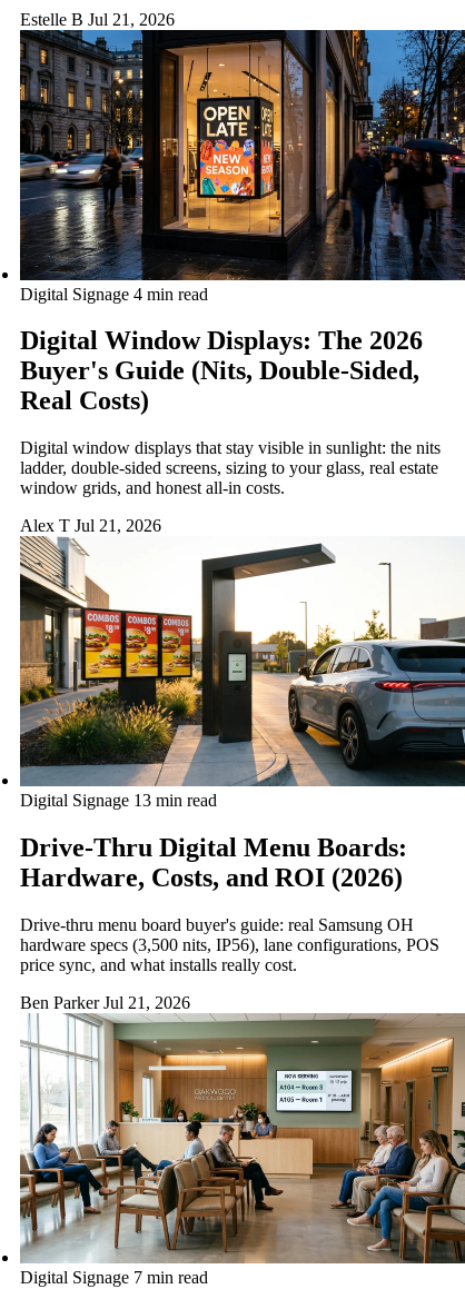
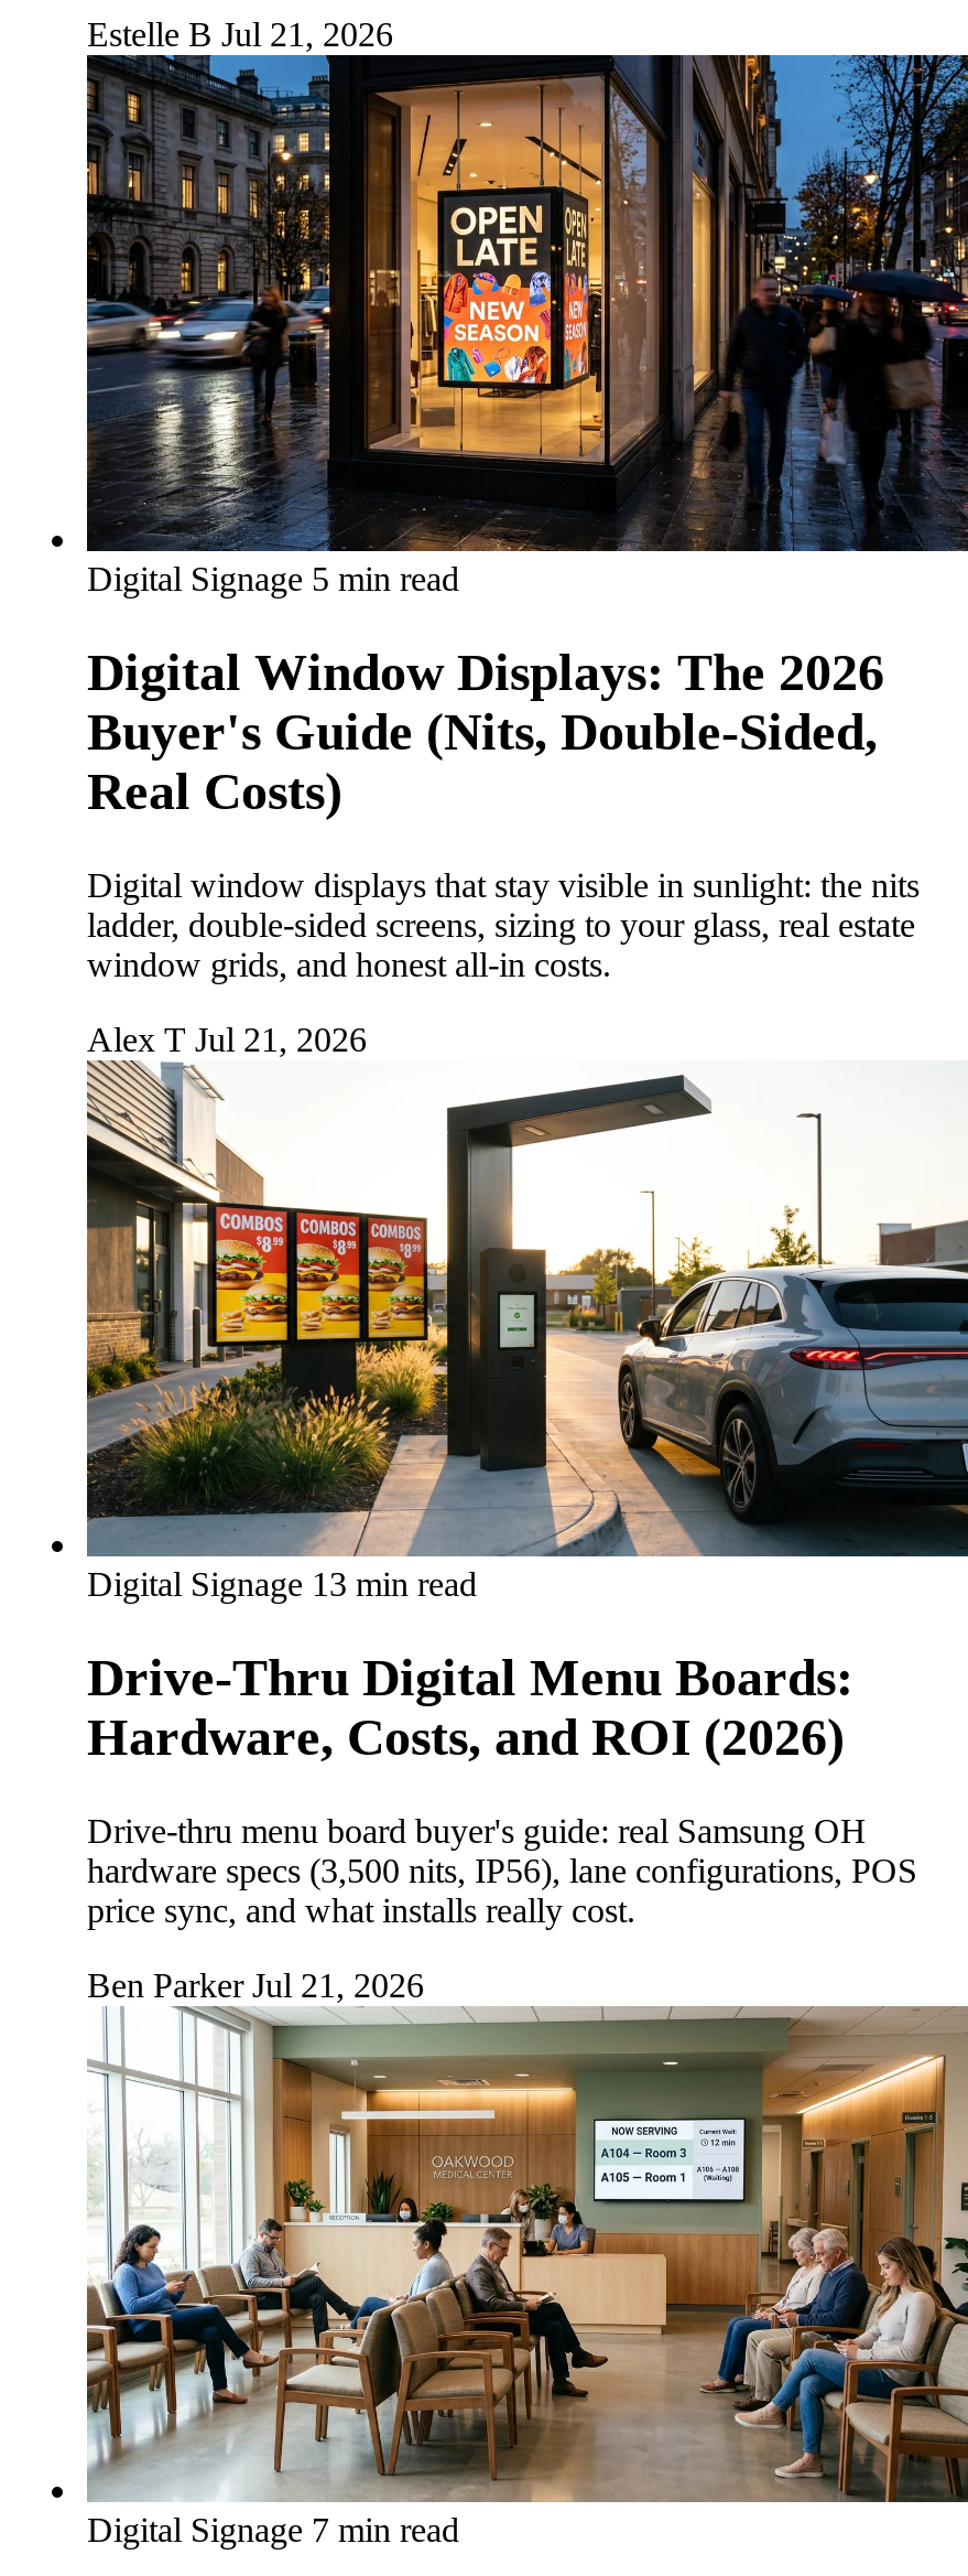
- Digital Signage 4 min read
+ Digital Signage 5 min read
